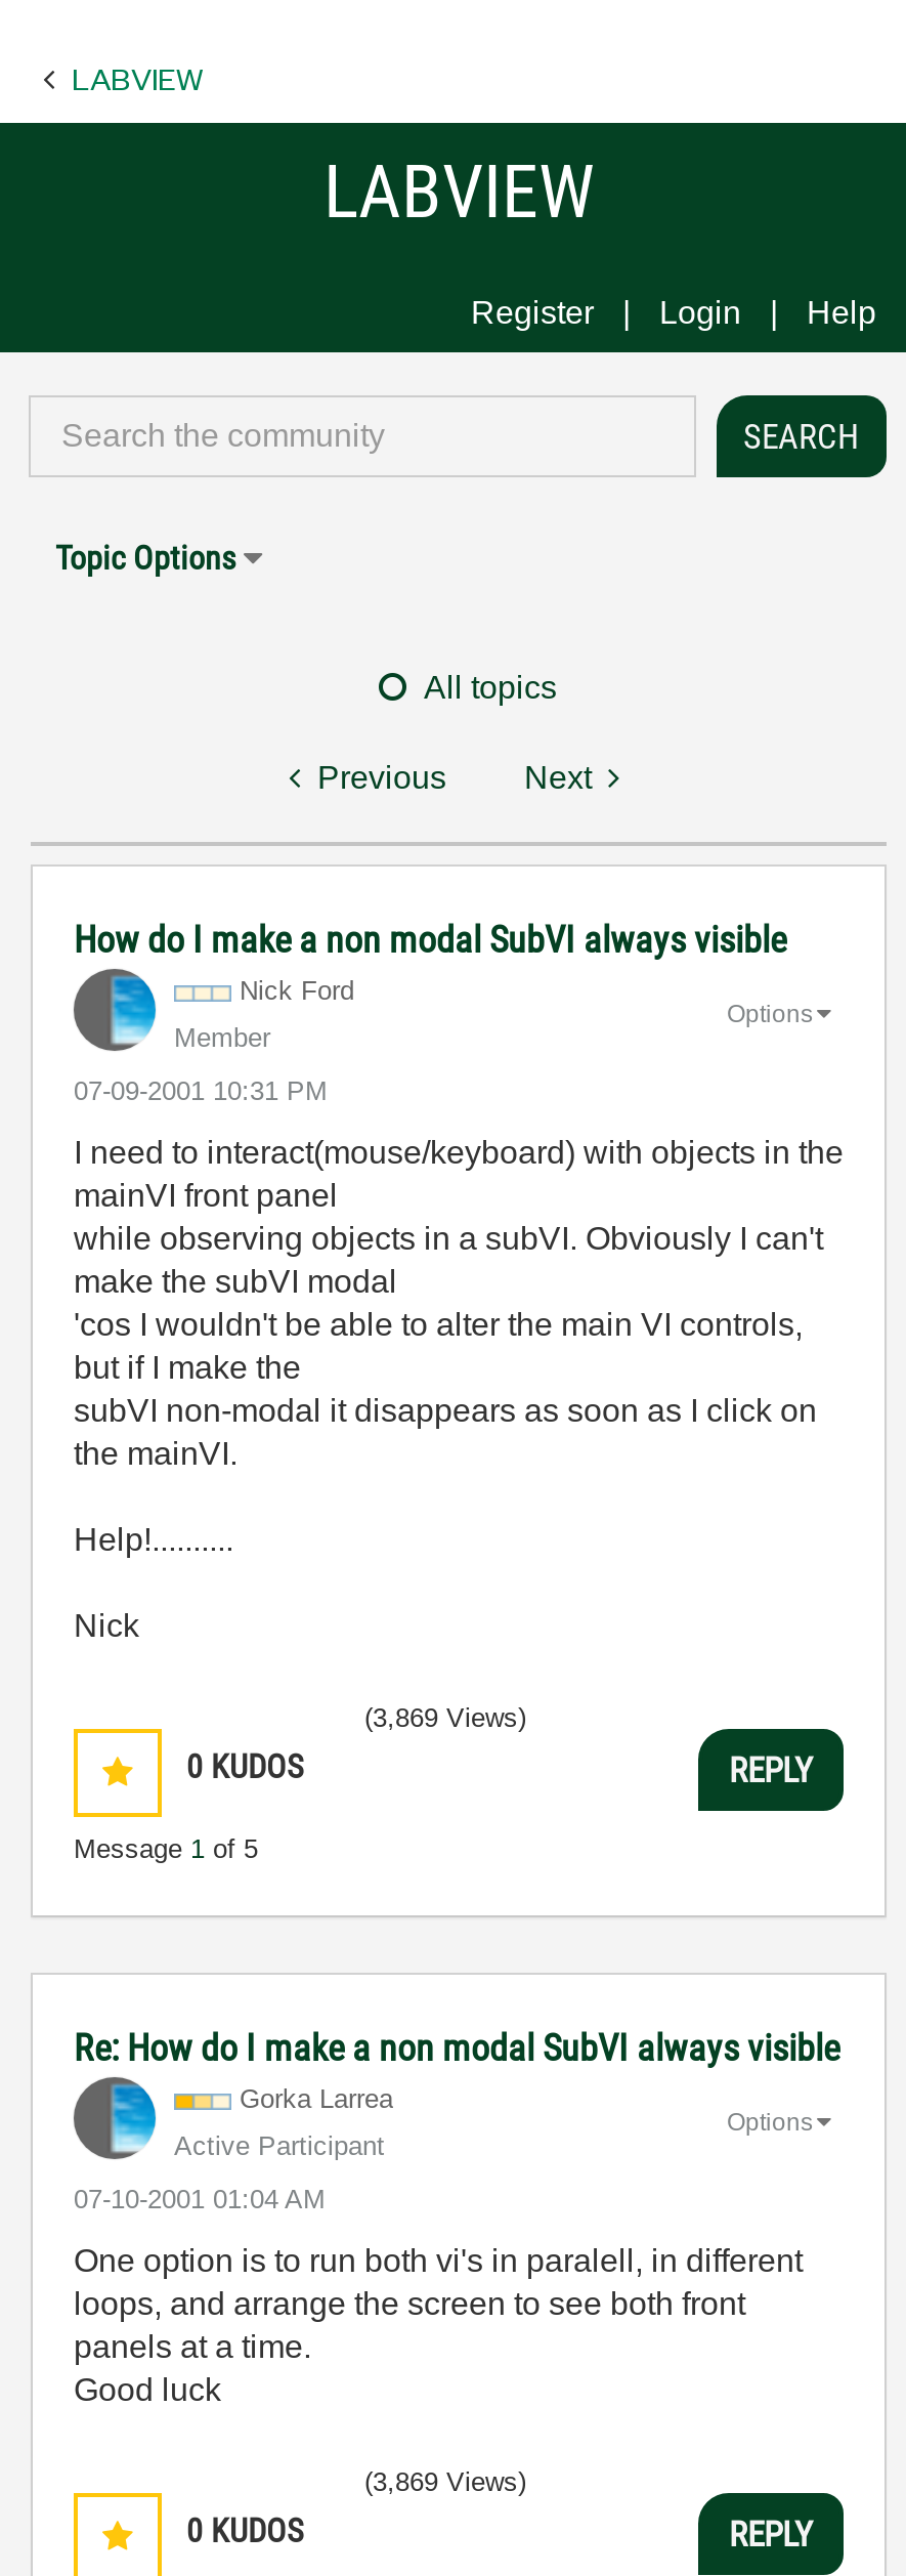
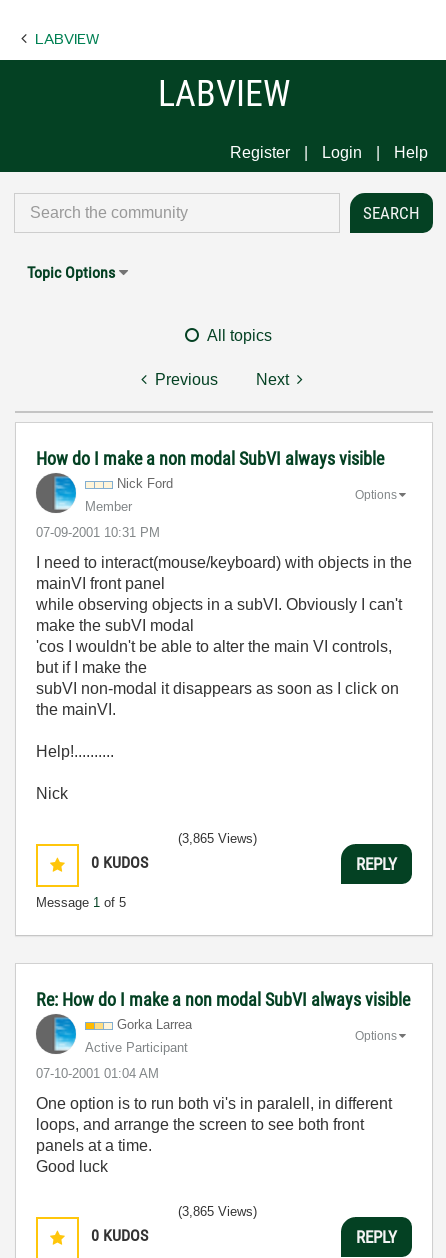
- (3,869 Views)
+ (3,865 Views)

- (3,869 Views)
+ (3,865 Views)
